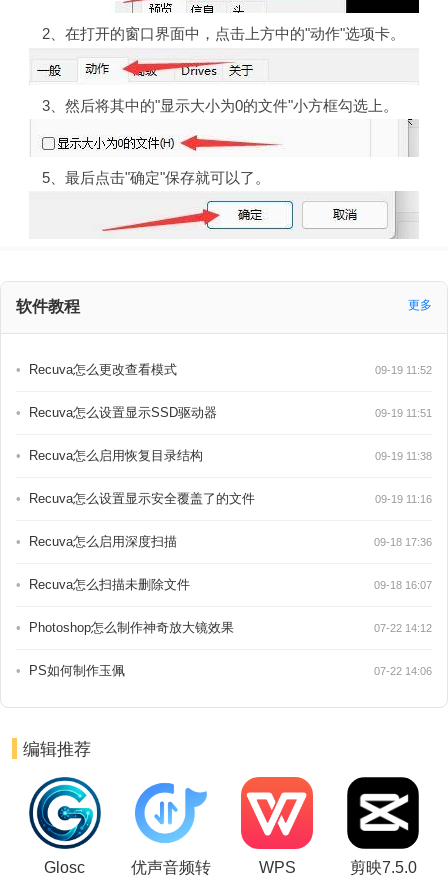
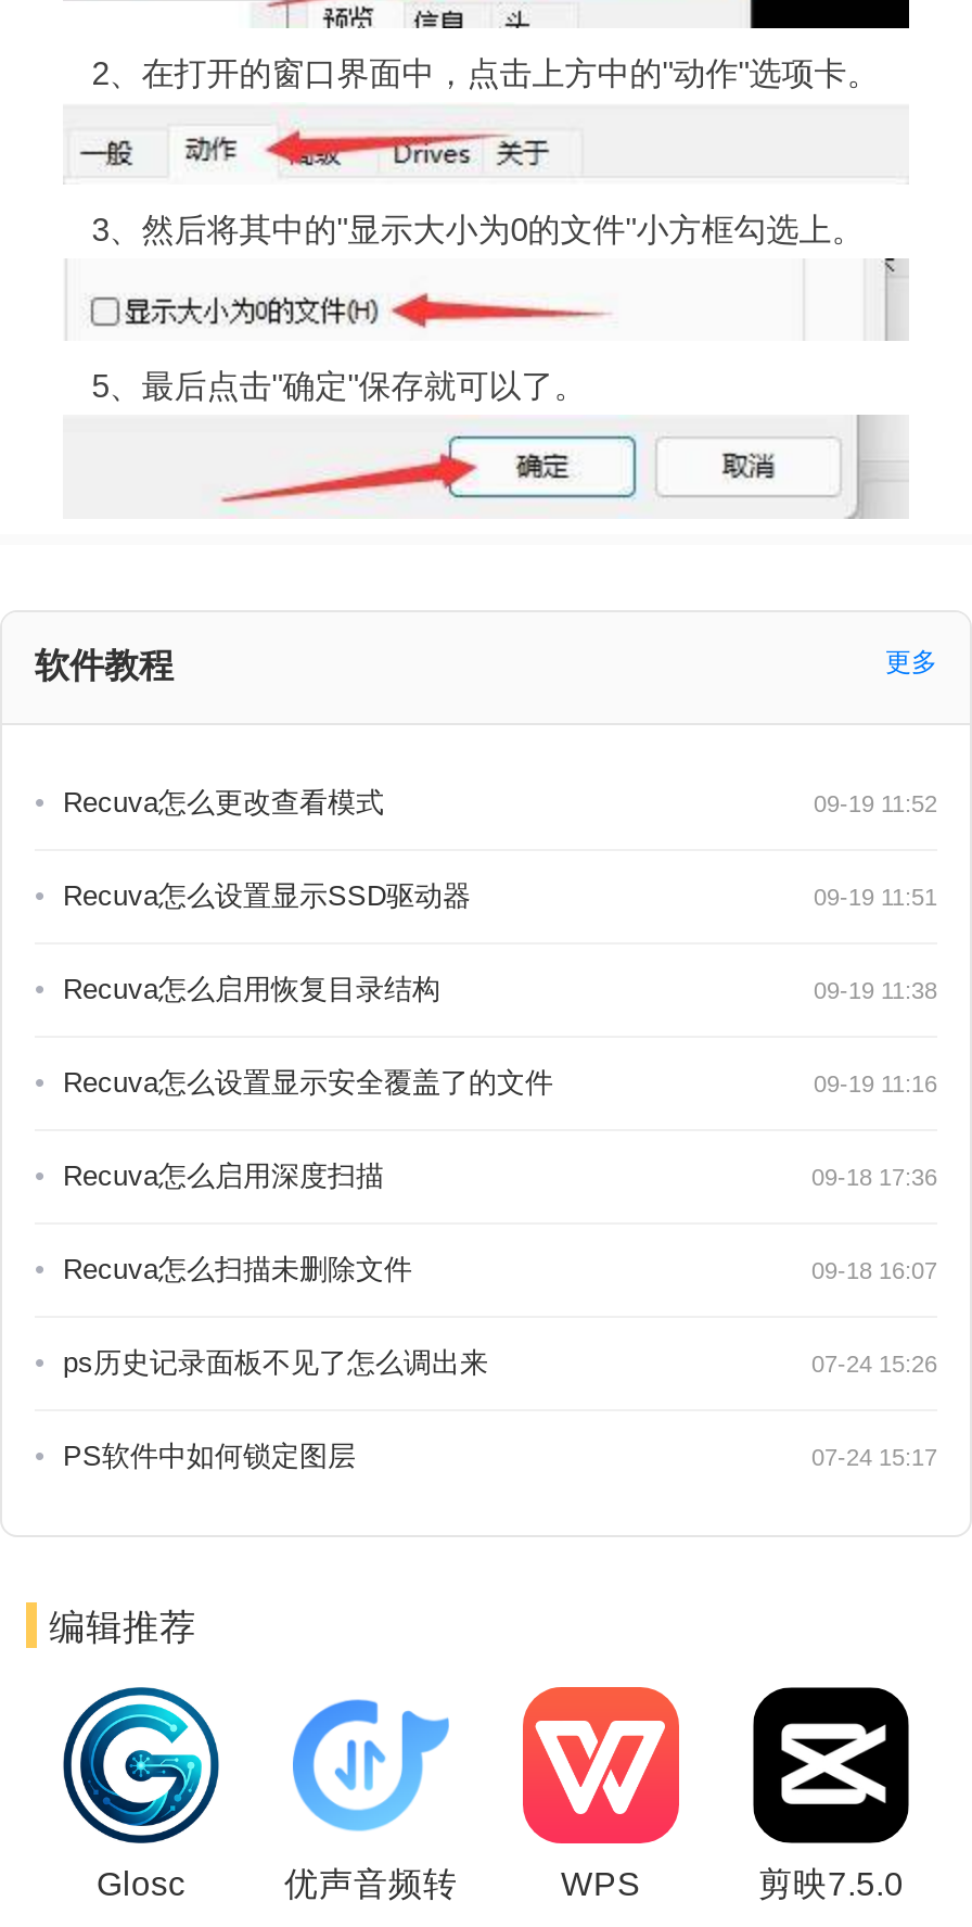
- Photoshop怎么制作神奇放大镜效果
- 07-22 14:12
+ ps历史记录面板不见了怎么调出来
+ 07-24 15:26

- PS如何制作玉佩
- 07-22 14:06
+ PS软件中如何锁定图层
+ 07-24 15:17
